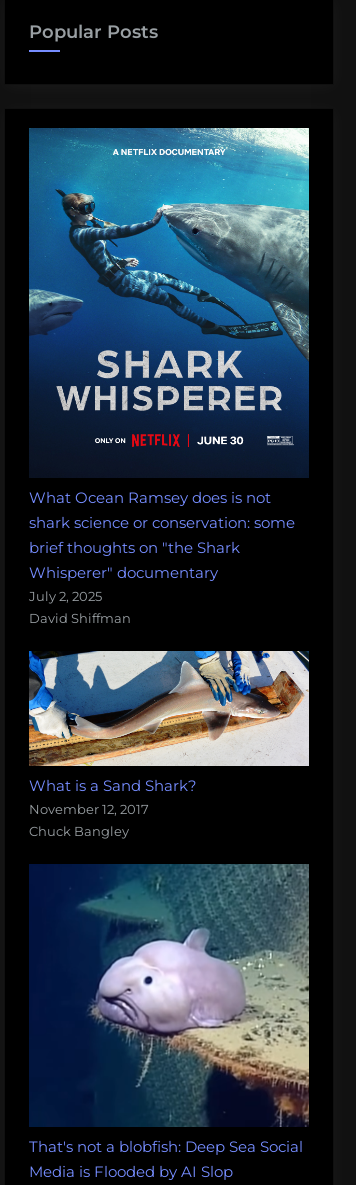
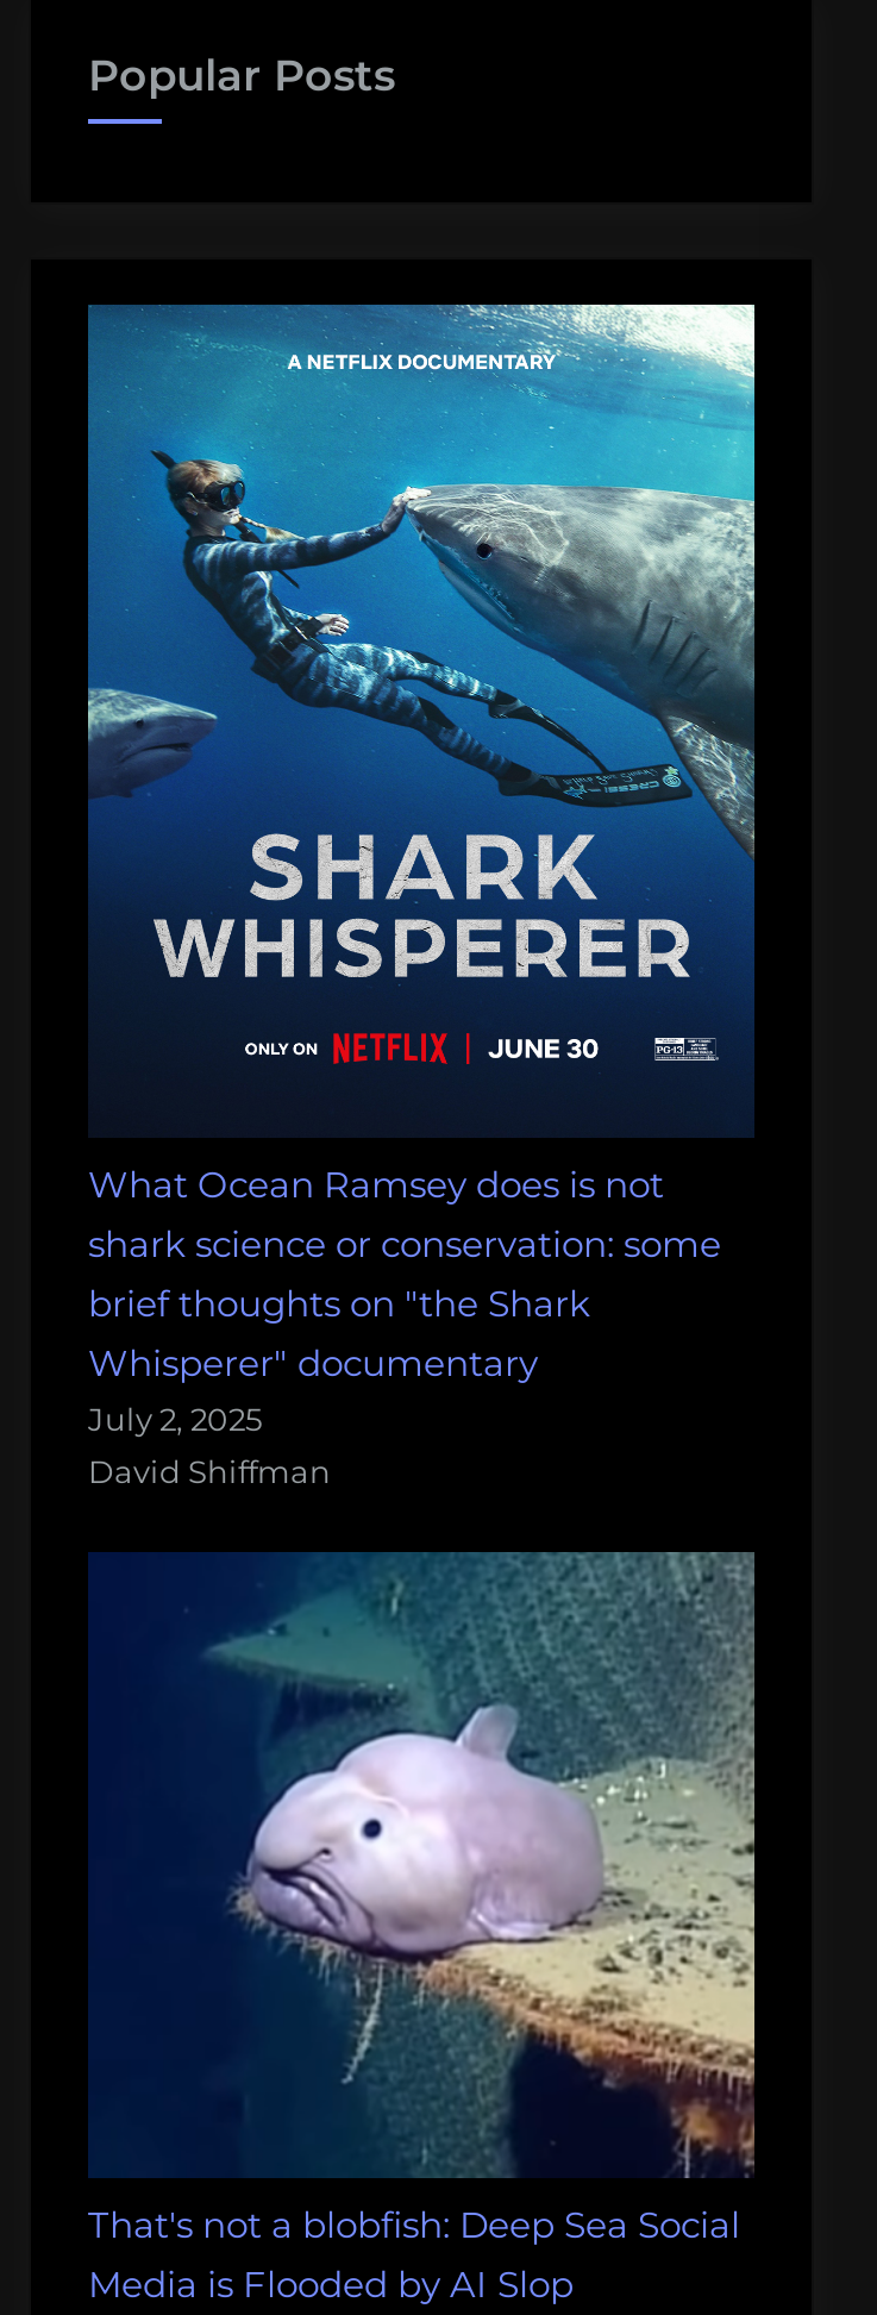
- [image]
- What is a Sand Shark?
- November 12, 2017
- Chuck Bangley
